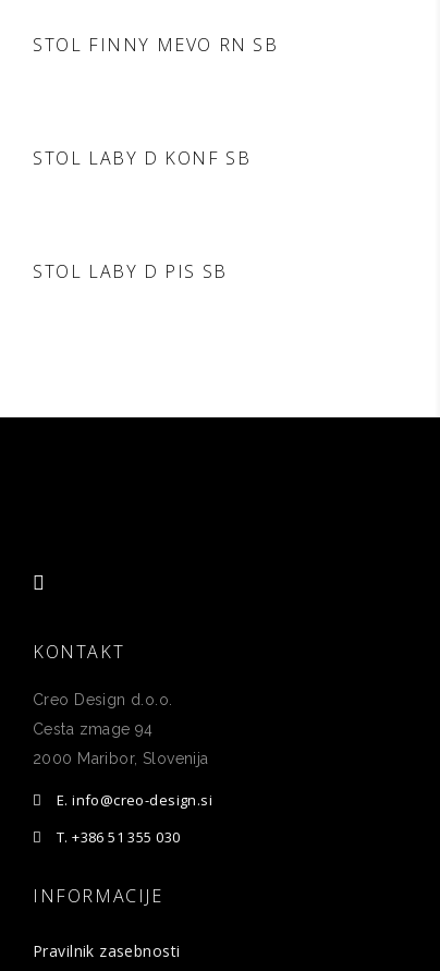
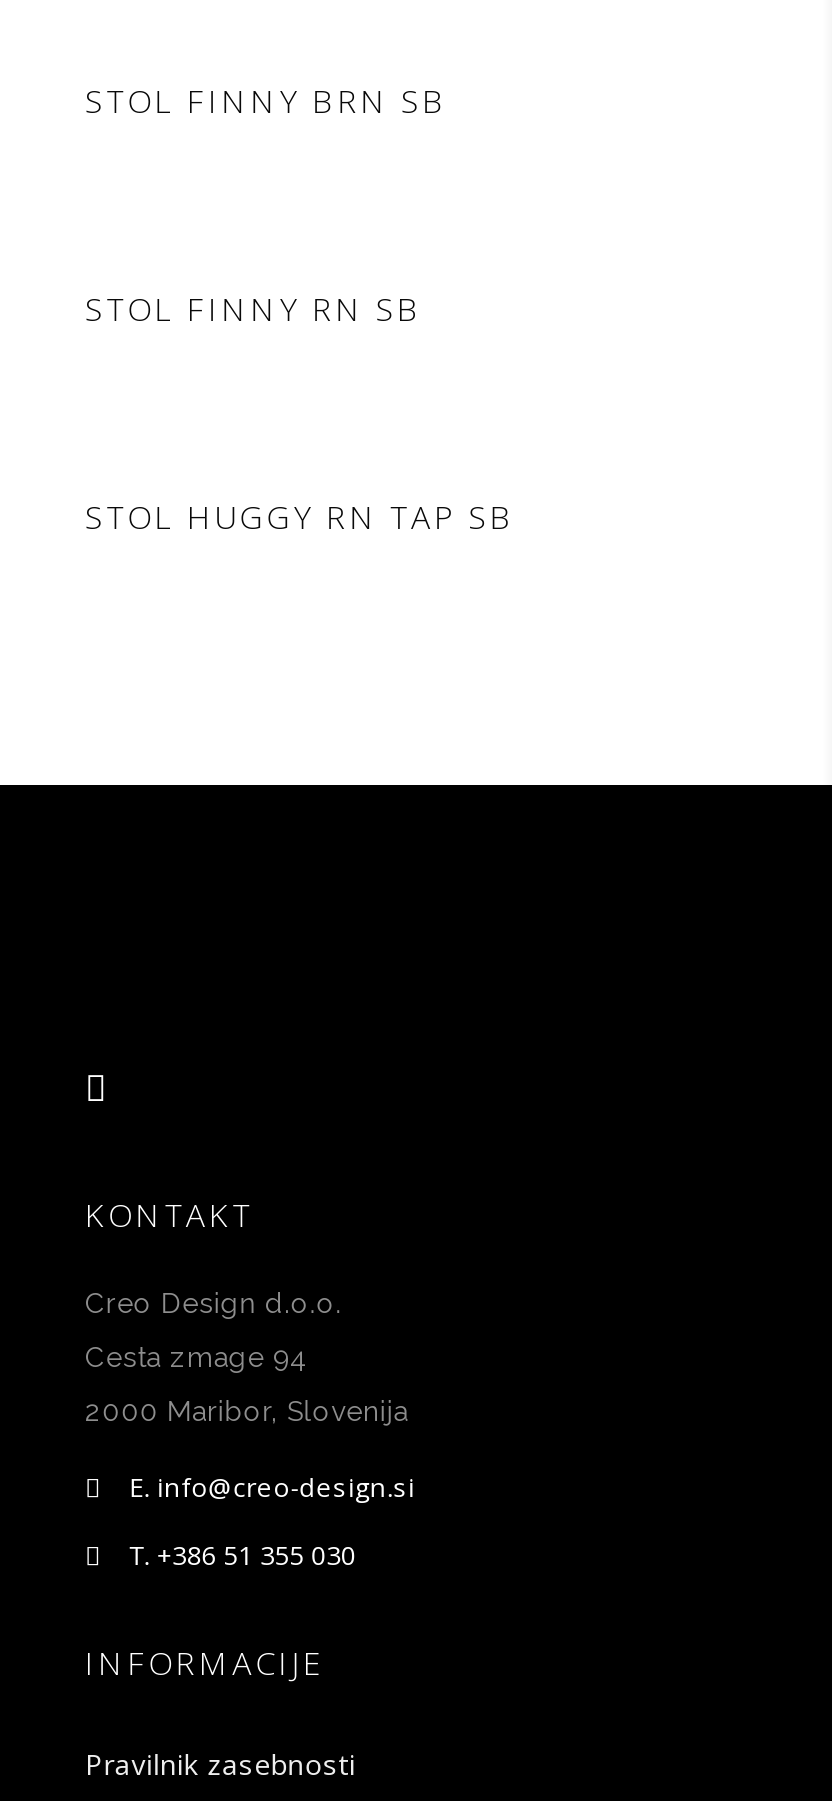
- STOL FINNY MEVO RN SB
+ STOL FINNY BRN SB

- STOL LABY D KONF SB
+ STOL FINNY RN SB

- STOL LABY D PIS SB
+ STOL HUGGY RN TAP SB
